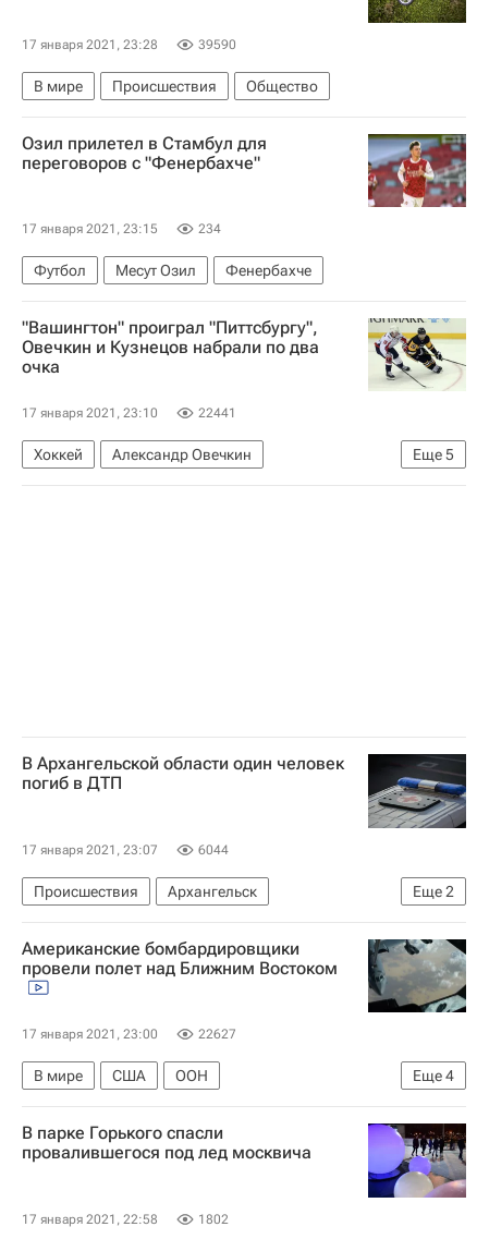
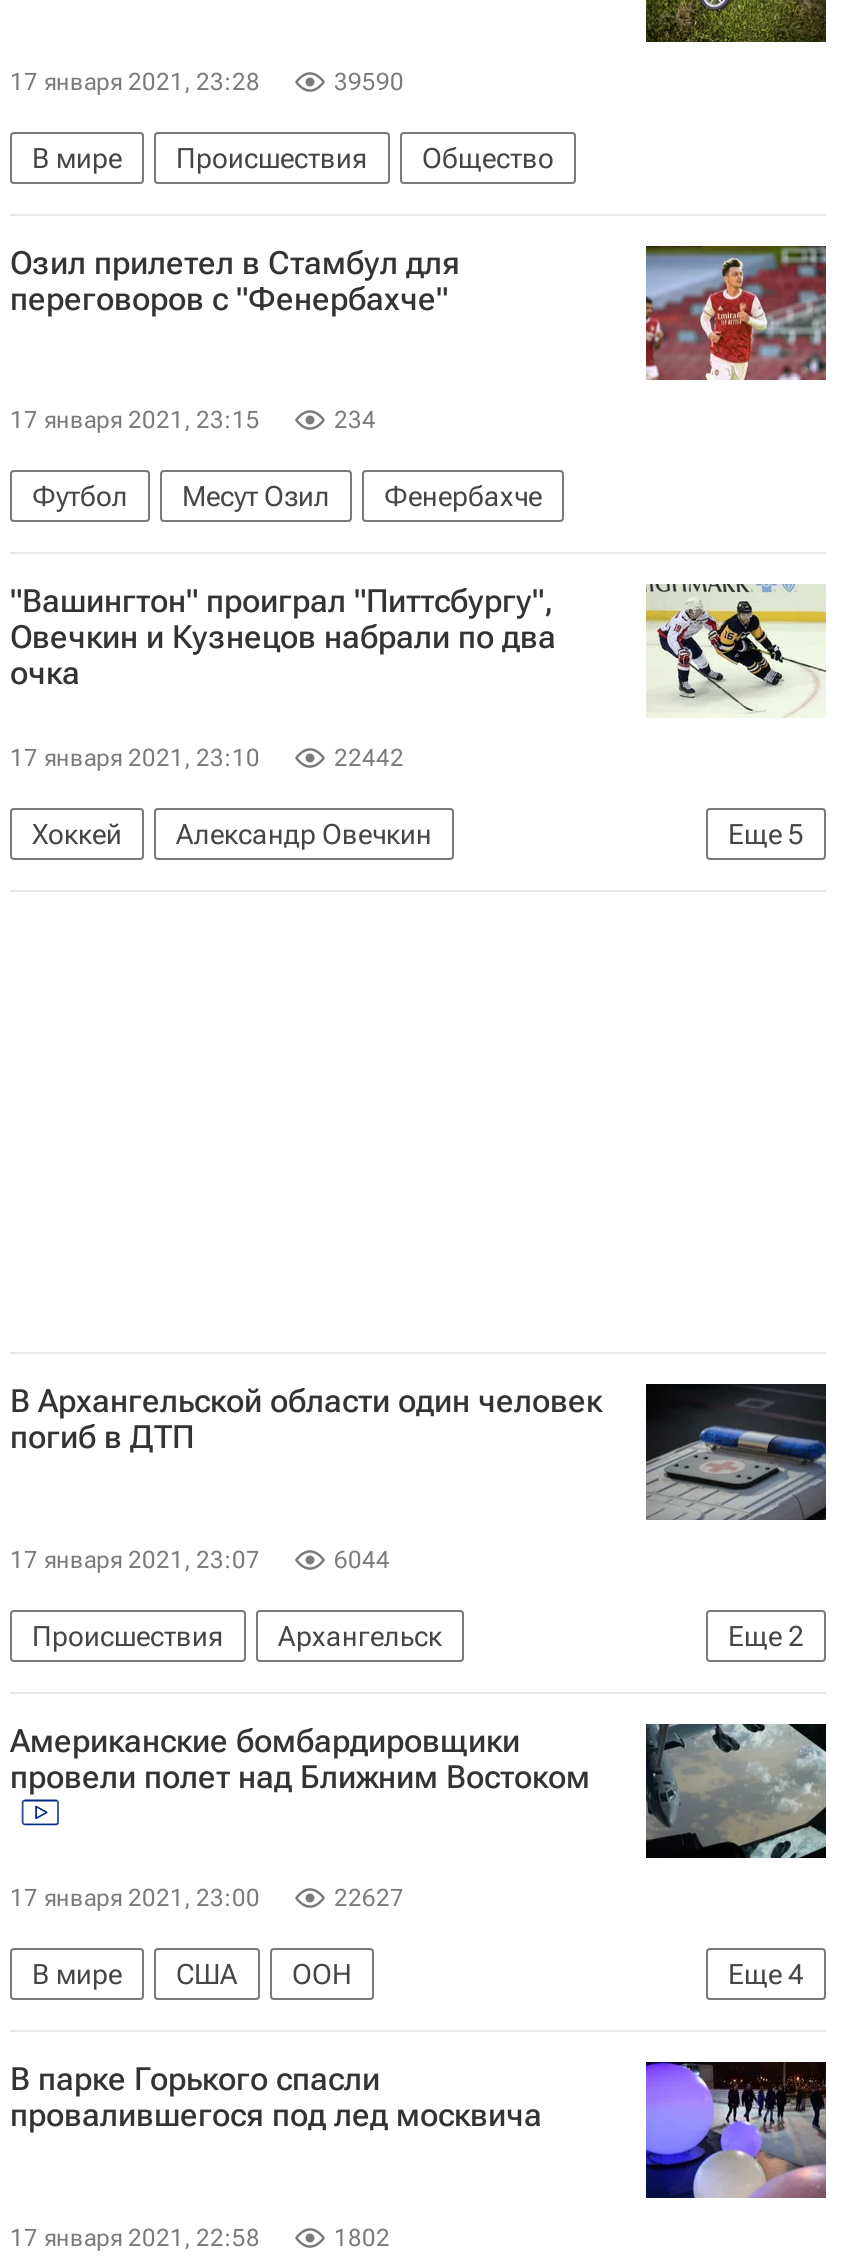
- 22441
+ 22442
